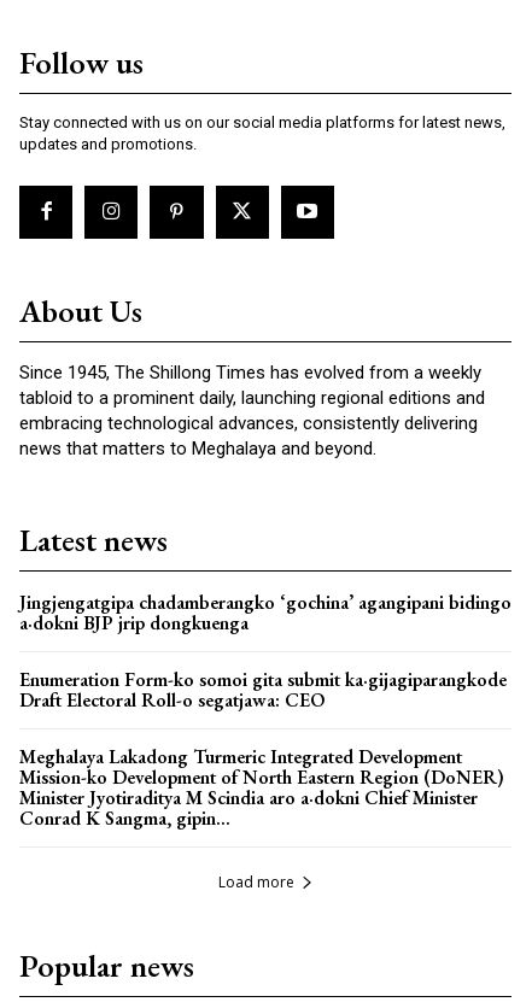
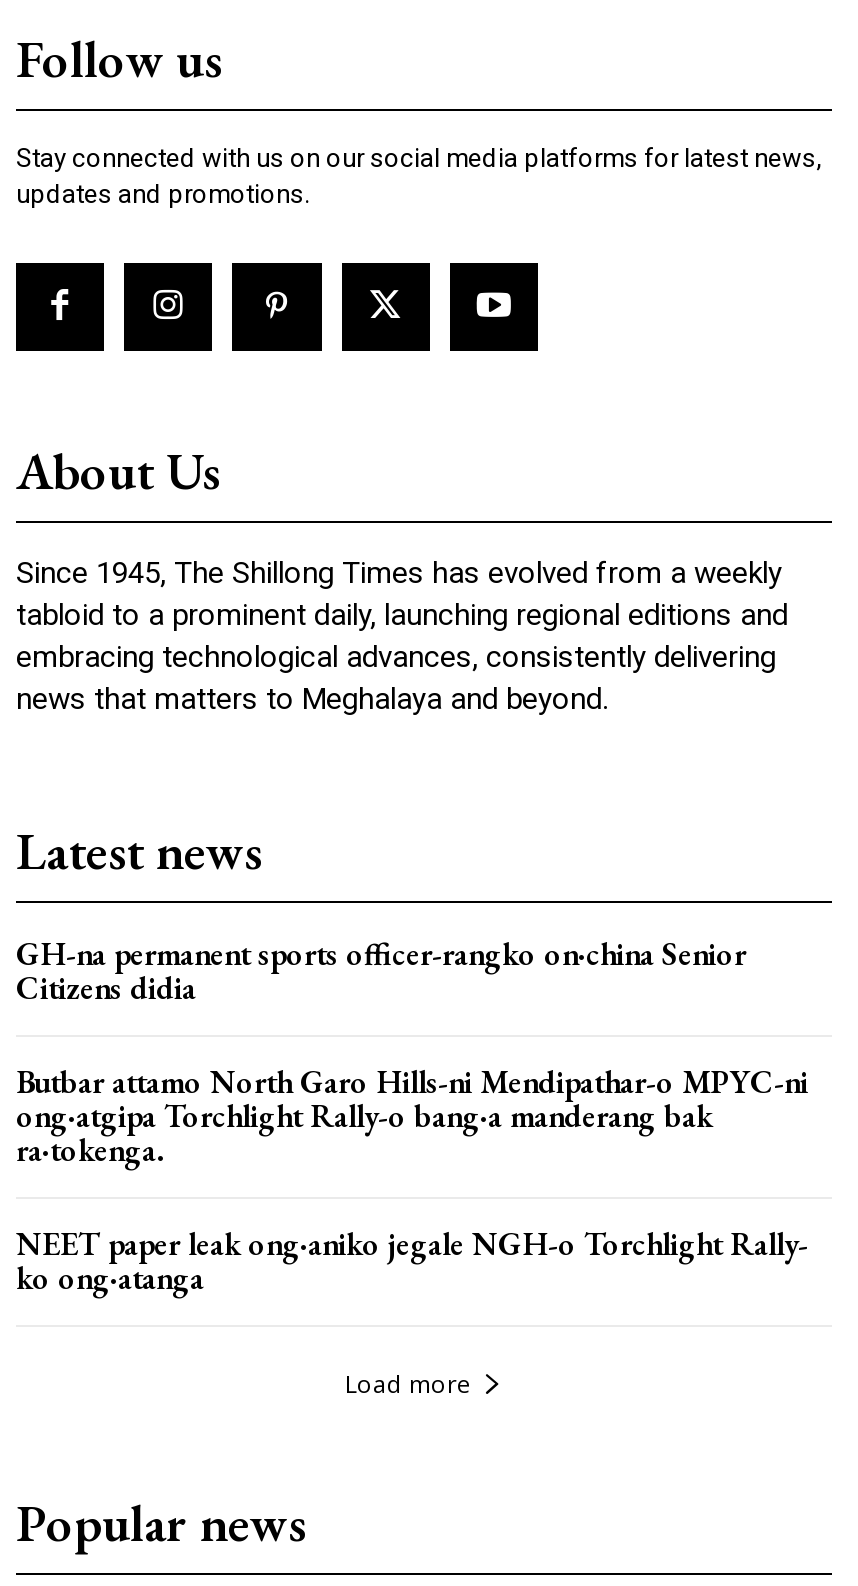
- Jingjengatgipa chadamberangko ‘gochina’ agangipani bidingo
- a·dokni BJP jrip dongkuenga
+ GH-na permanent sports officer-rangko on·china Senior
+ Citizens didia

- Enumeration Form-ko somoi gita submit ka·gijagiparangkode
- Draft Electoral Roll-o segatjawa: CEO
+ Butbar attamo North Garo Hills-ni Mendipathar-o MPYC-ni
+ ong·atgipa Torchlight Rally-o bang·a manderang bak
+ ra·tokenga.

- Meghalaya Lakadong Turmeric Integrated Development
- Mission-ko Development of North Eastern Region (DoNER)
- Minister Jyotiraditya M Scindia aro a·dokni Chief Minister
- Conrad K Sangma, gipin...
+ NEET paper leak ong·aniko jegale NGH-o Torchlight Rally-
+ ko ong·atanga
